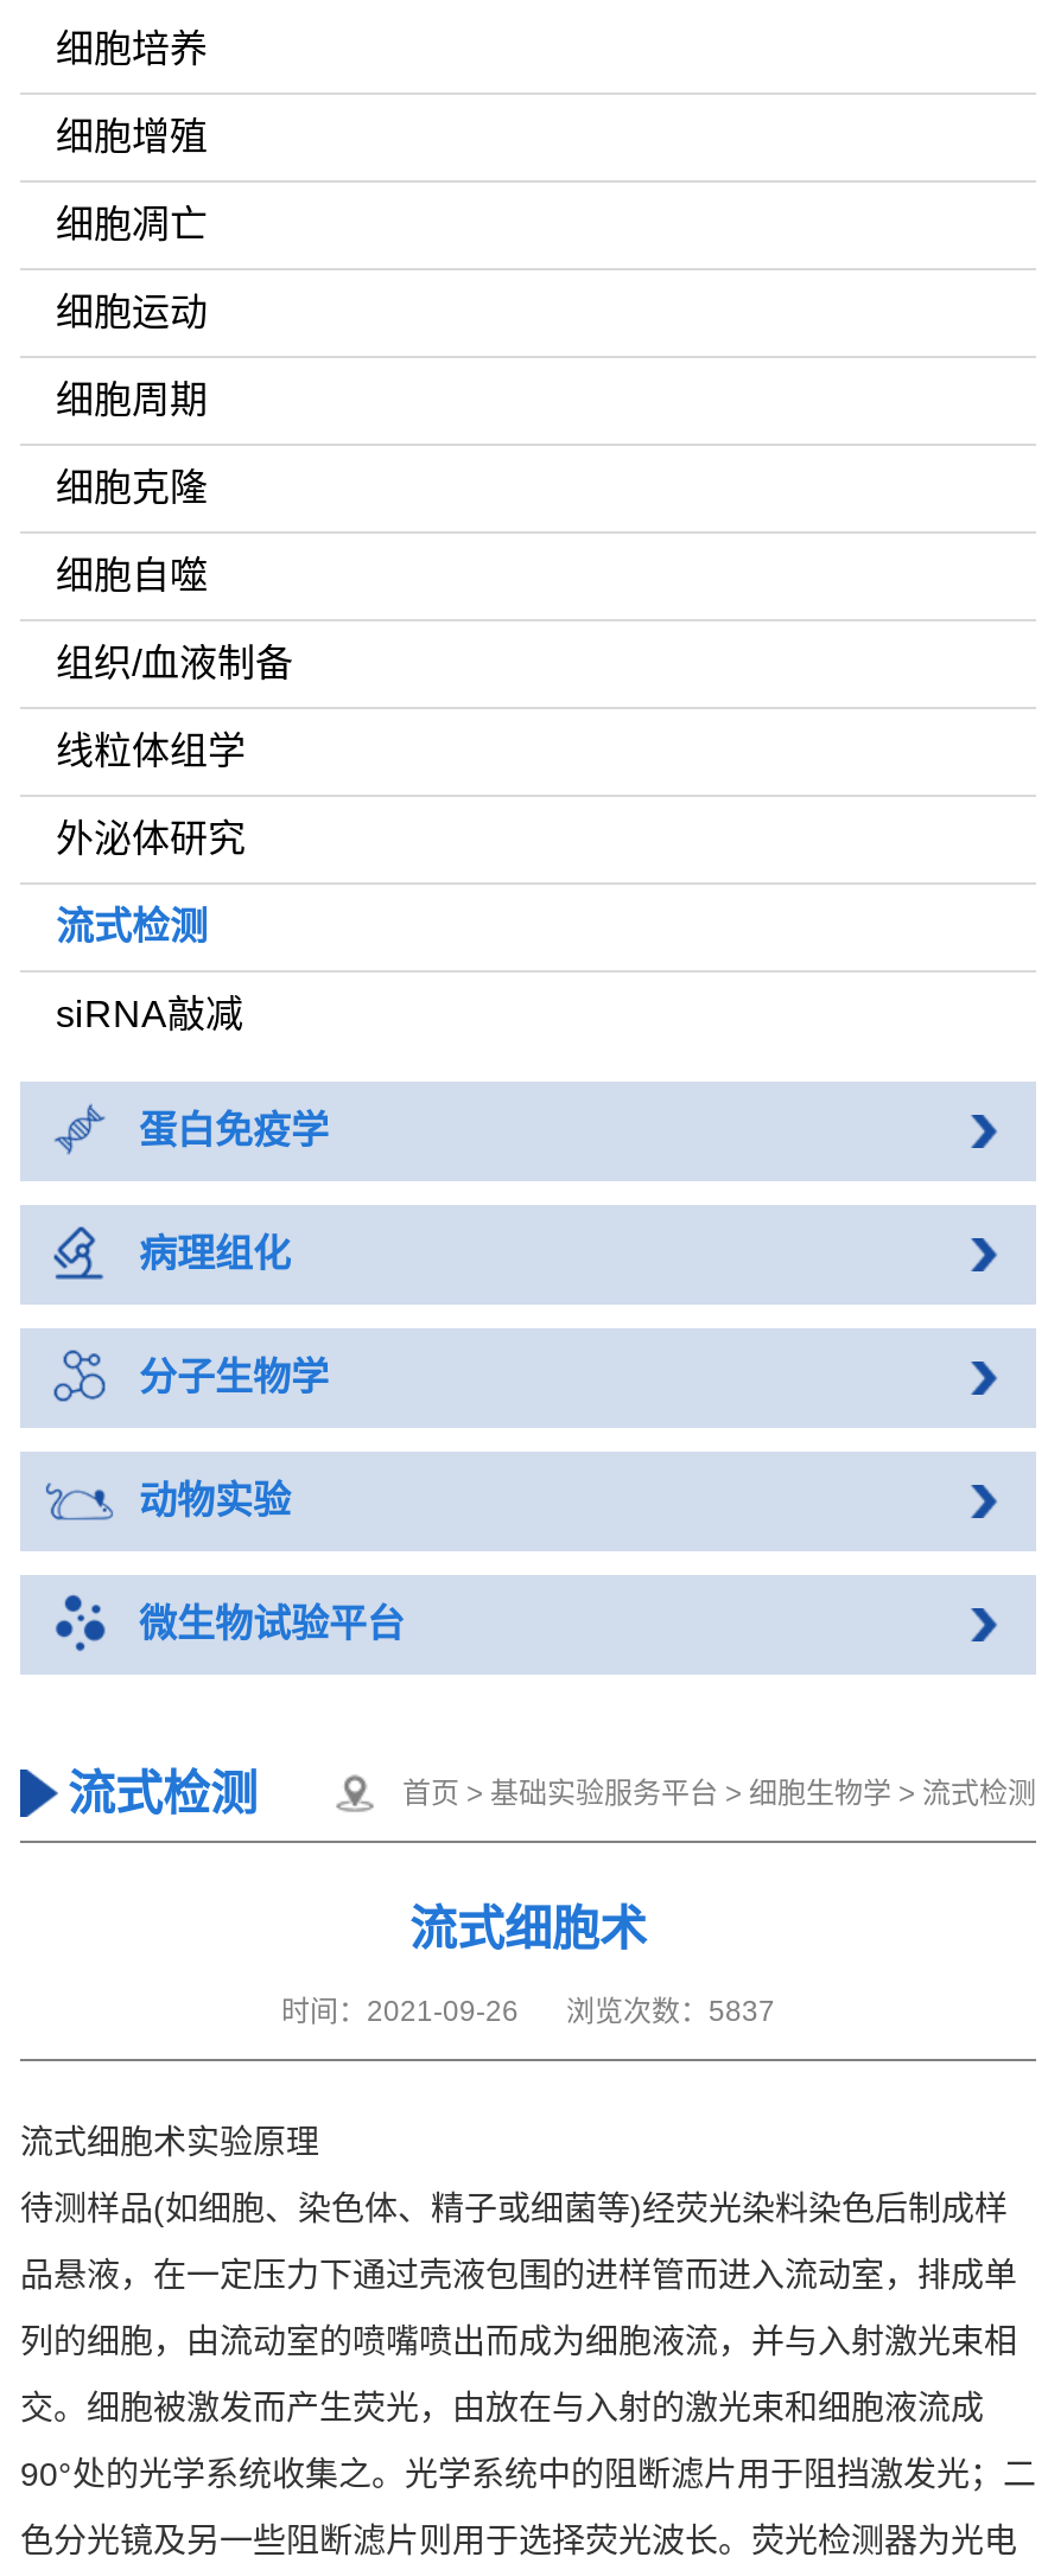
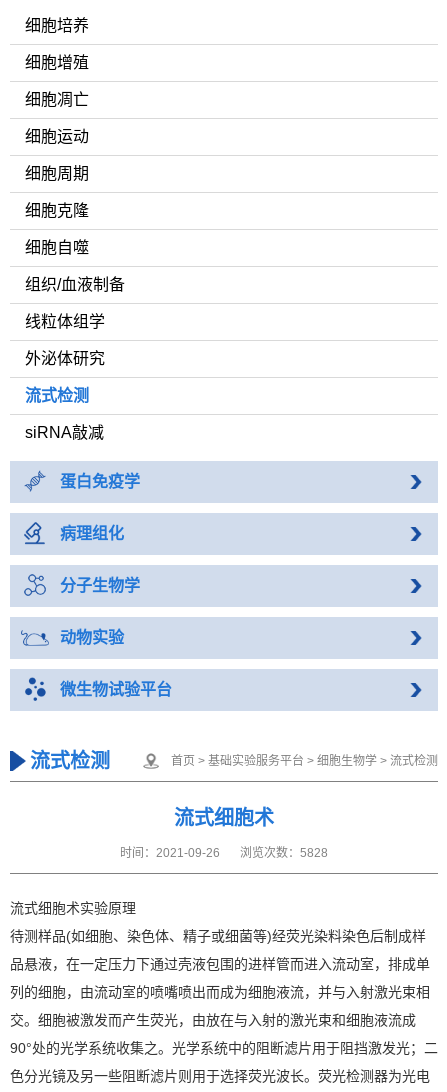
- 时间：2021-09-26 浏览次数：5837
+ 时间：2021-09-26 浏览次数：5828
